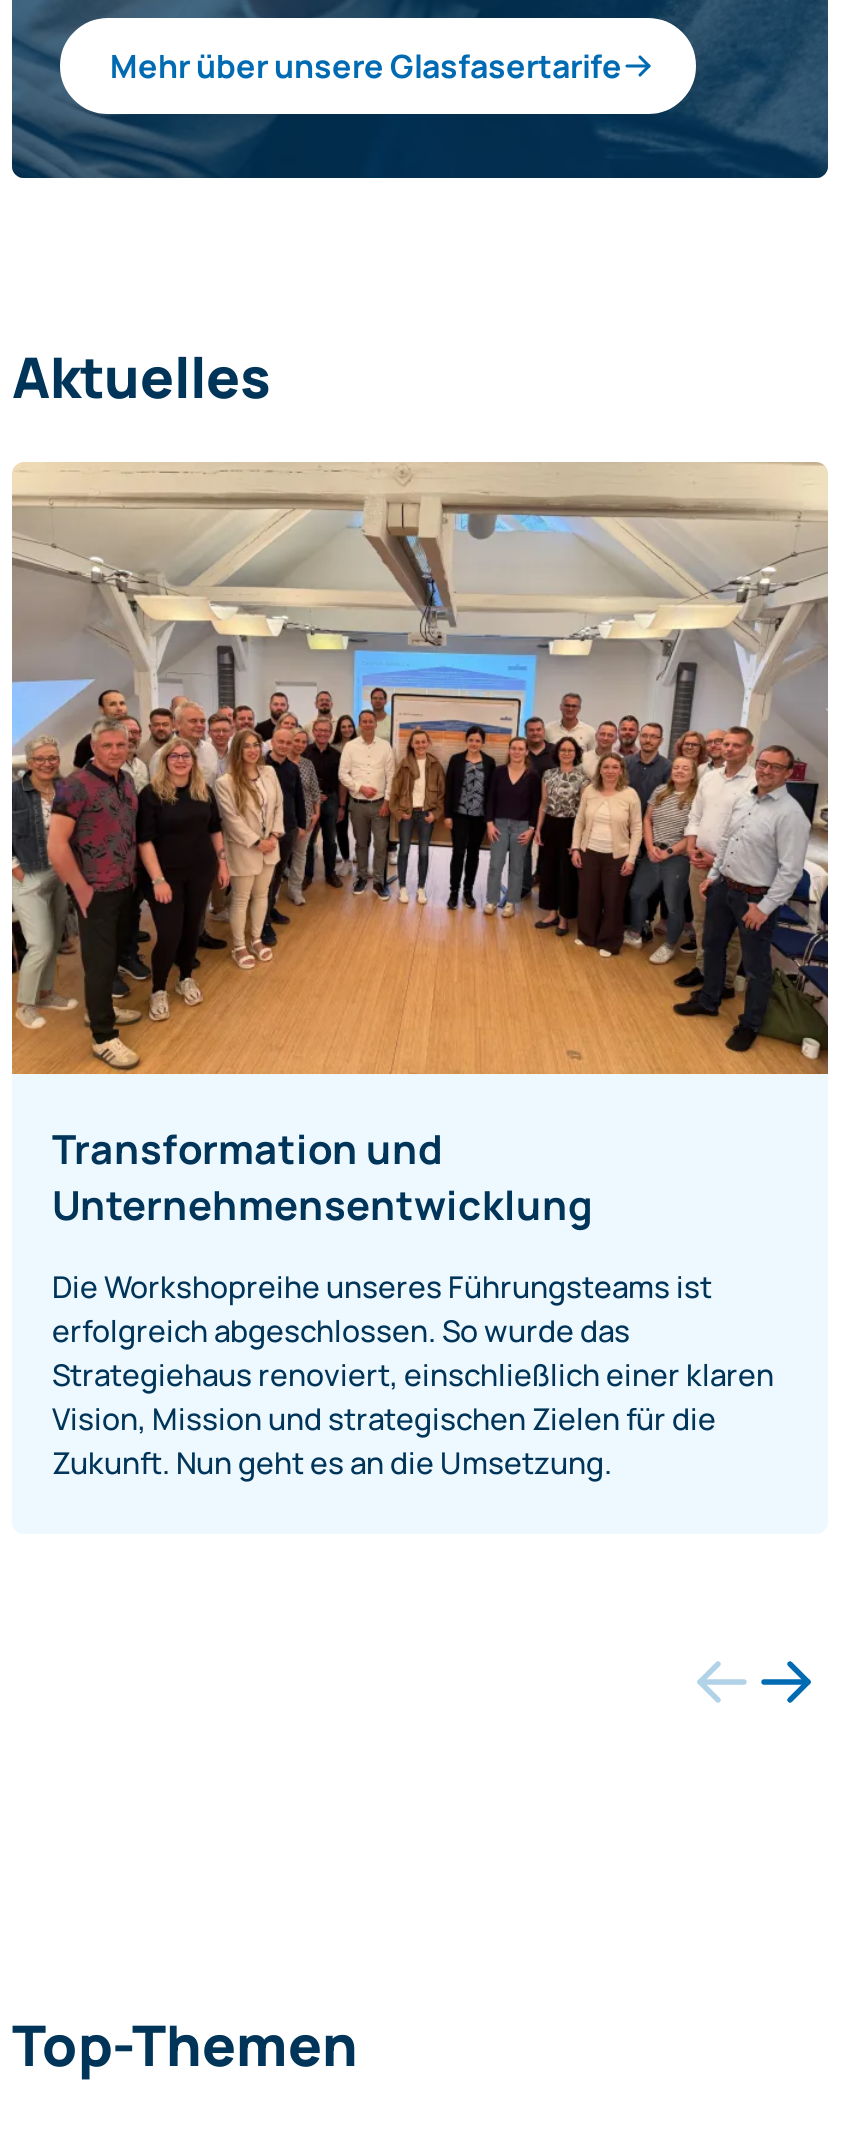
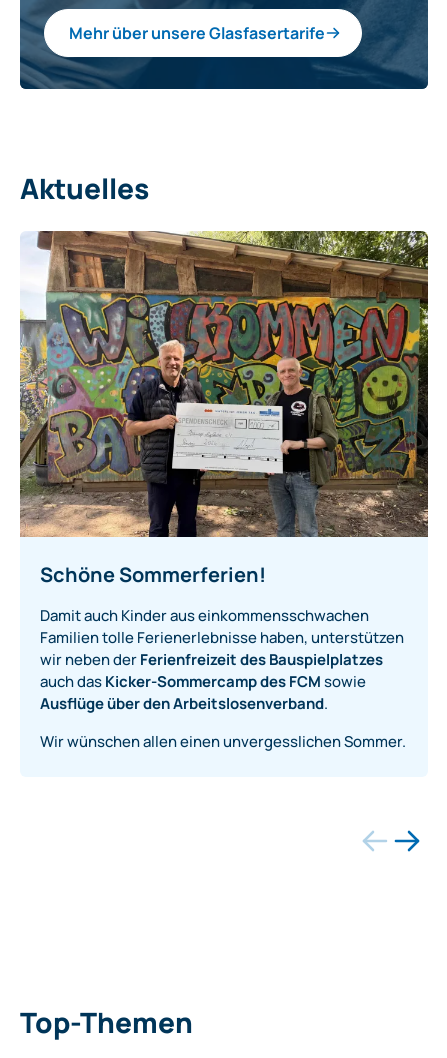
- [image]
- Transformation und
- Unternehmensentwicklung
- Die Workshopreihe unseres Führungsteams ist
- erfolgreich abgeschlossen. So wurde das
- Strategiehaus renoviert, einschließlich einer klaren
- Vision, Mission und strategischen Zielen für die
- Zukunft. Nun geht es an die Umsetzung.
+ [image]
+ Schöne Sommerferien!
+ Damit auch Kinder aus einkommensschwachen
+ Familien tolle Ferienerlebnisse haben, unterstützen
+ wir neben der Ferienfreizeit des Bauspielplatzes
+ auch das Kicker-Sommercamp des FCM sowie
+ Ausflüge über den Arbeitslosenverband.
+ Wir wünschen allen einen unvergesslichen Sommer.
